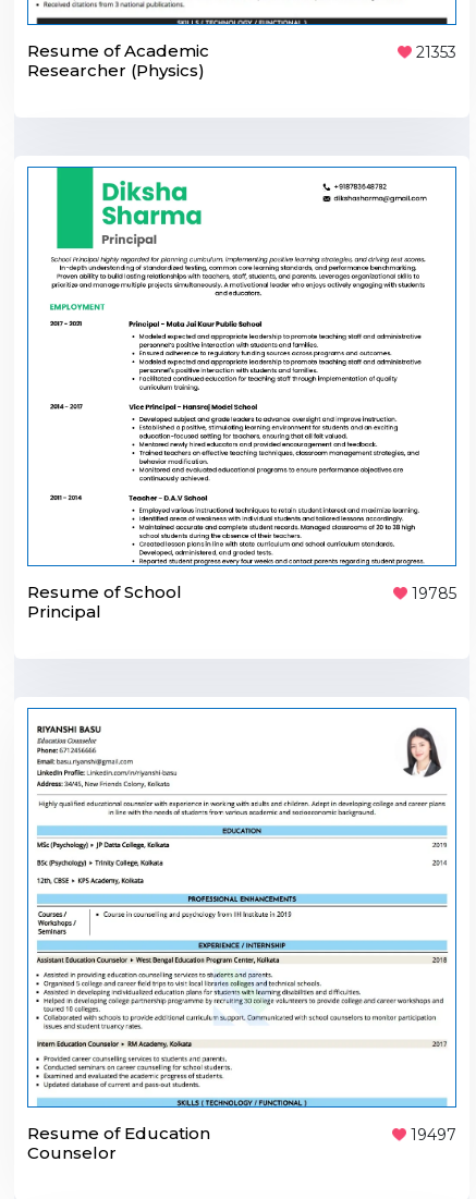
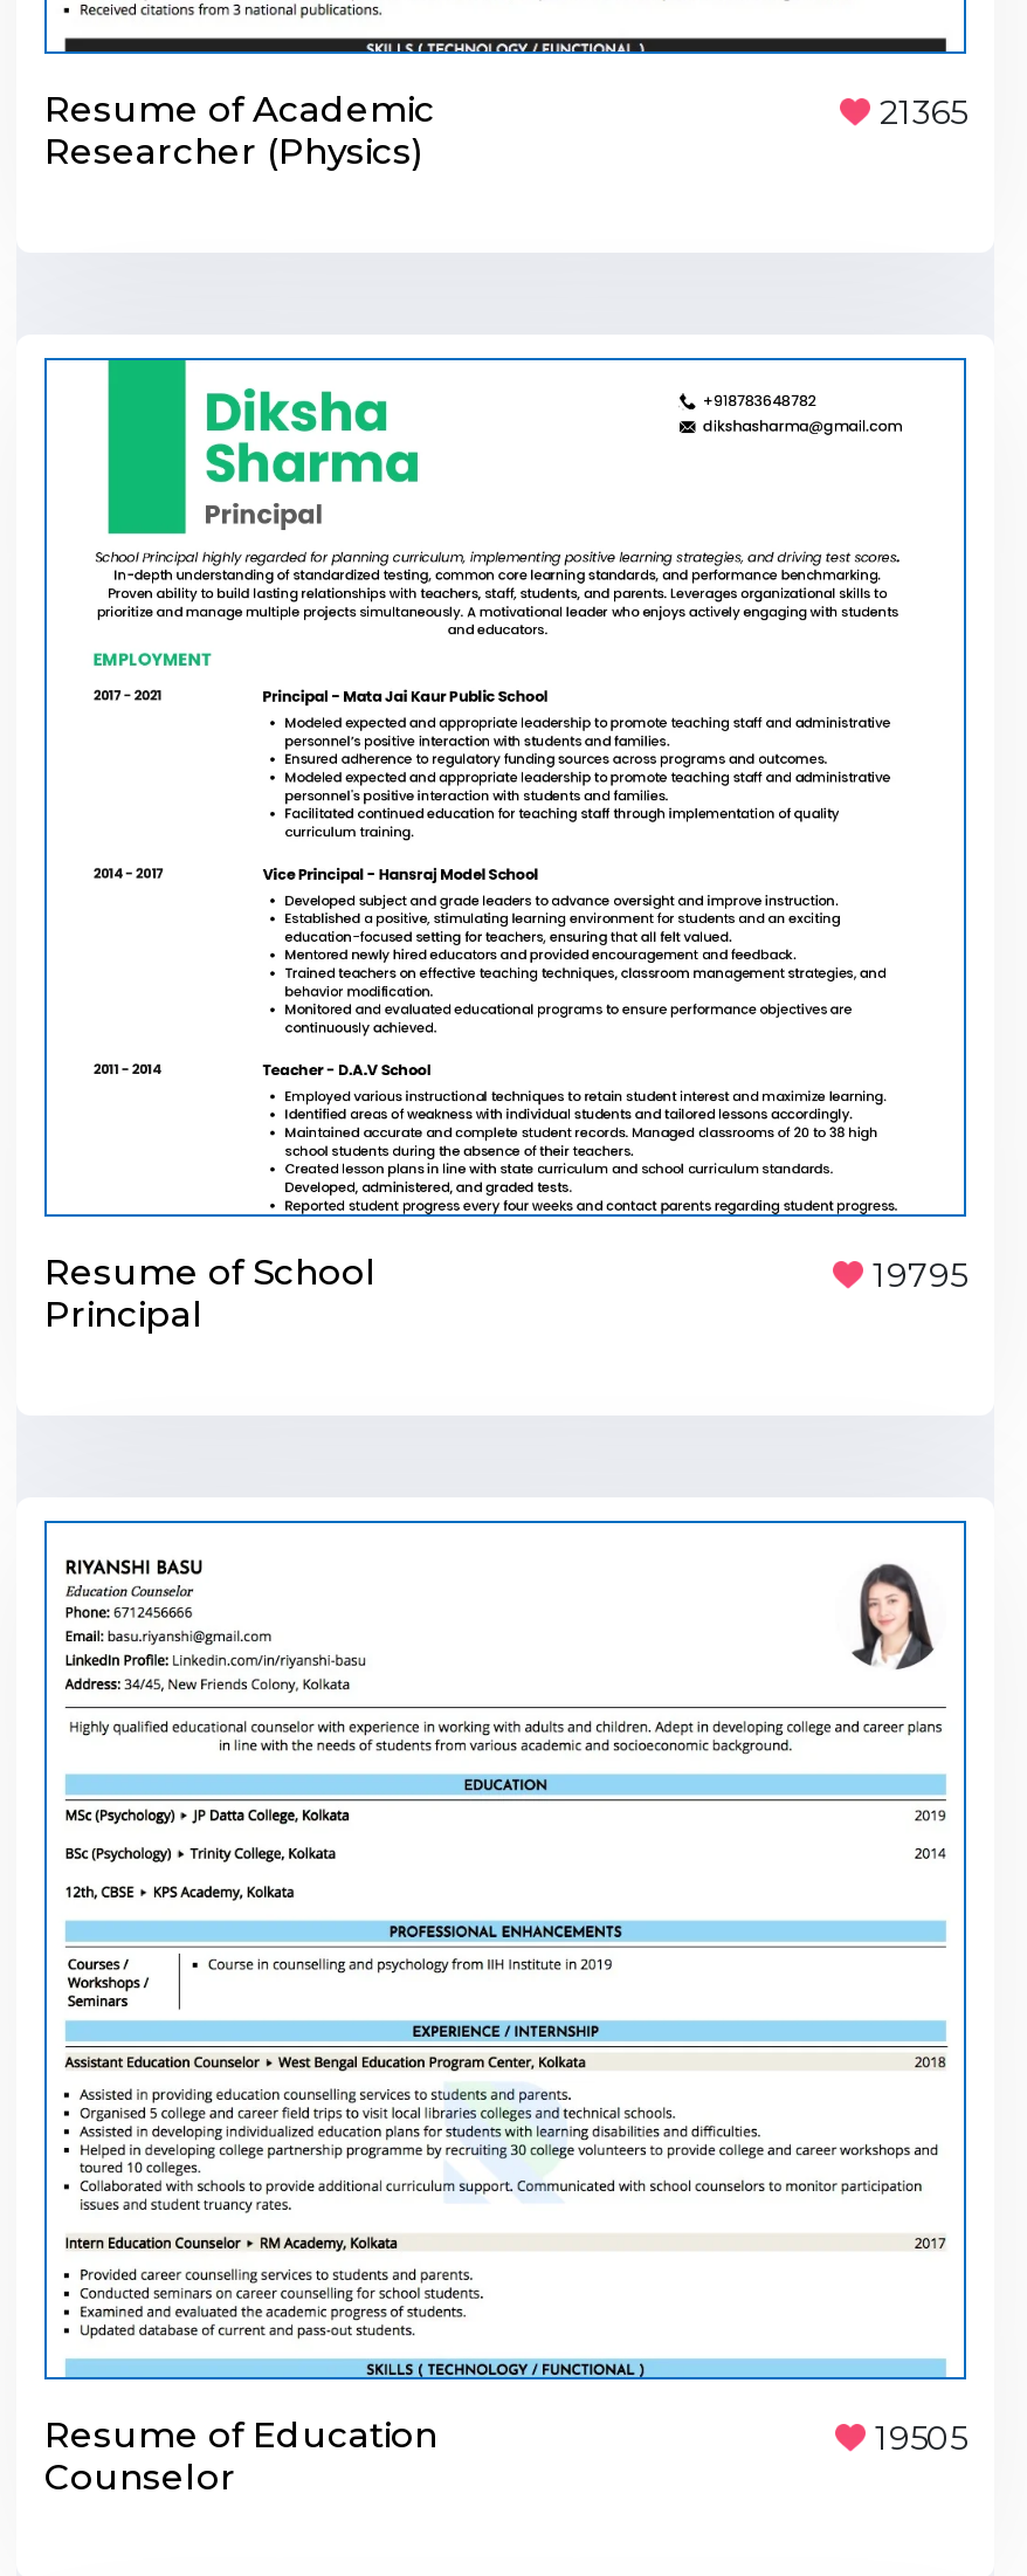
- 21353
+ 21365

- 19785
+ 19795

- 19497
+ 19505
